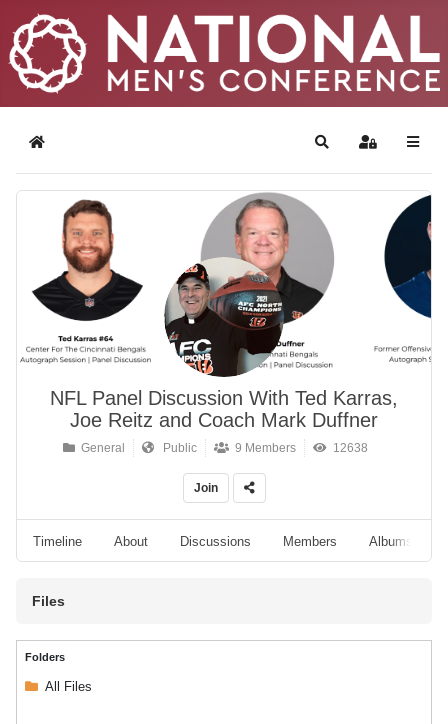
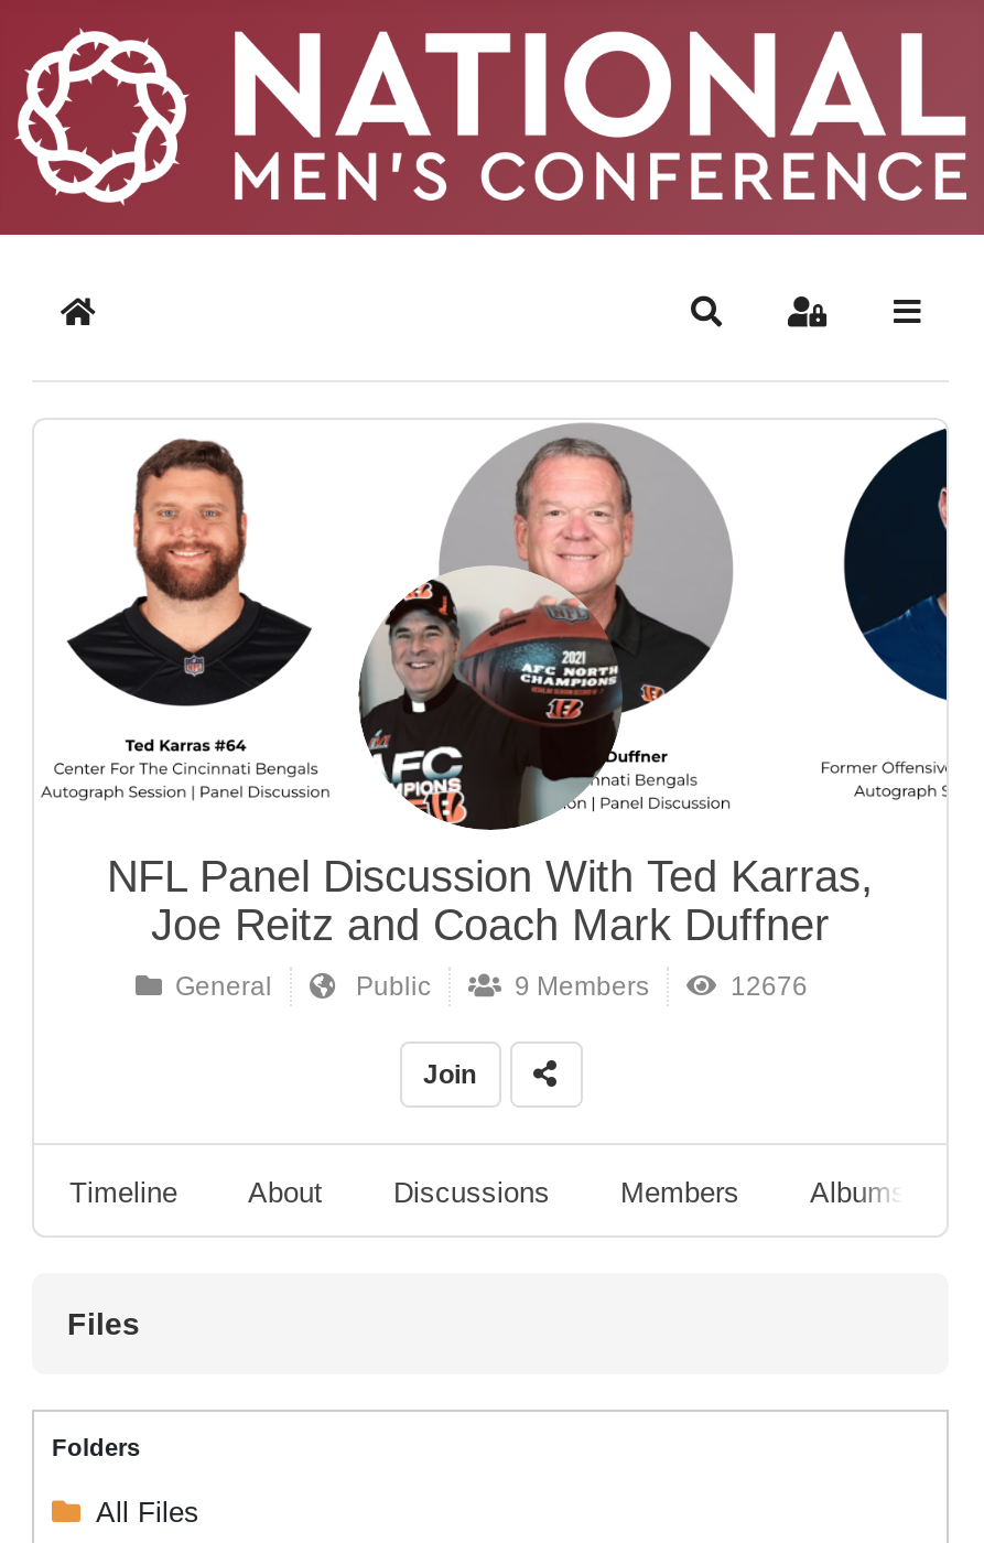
- 12638
+ 12676
